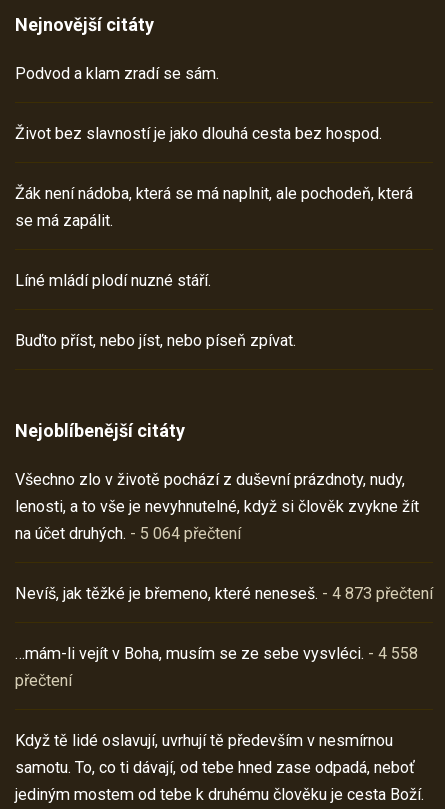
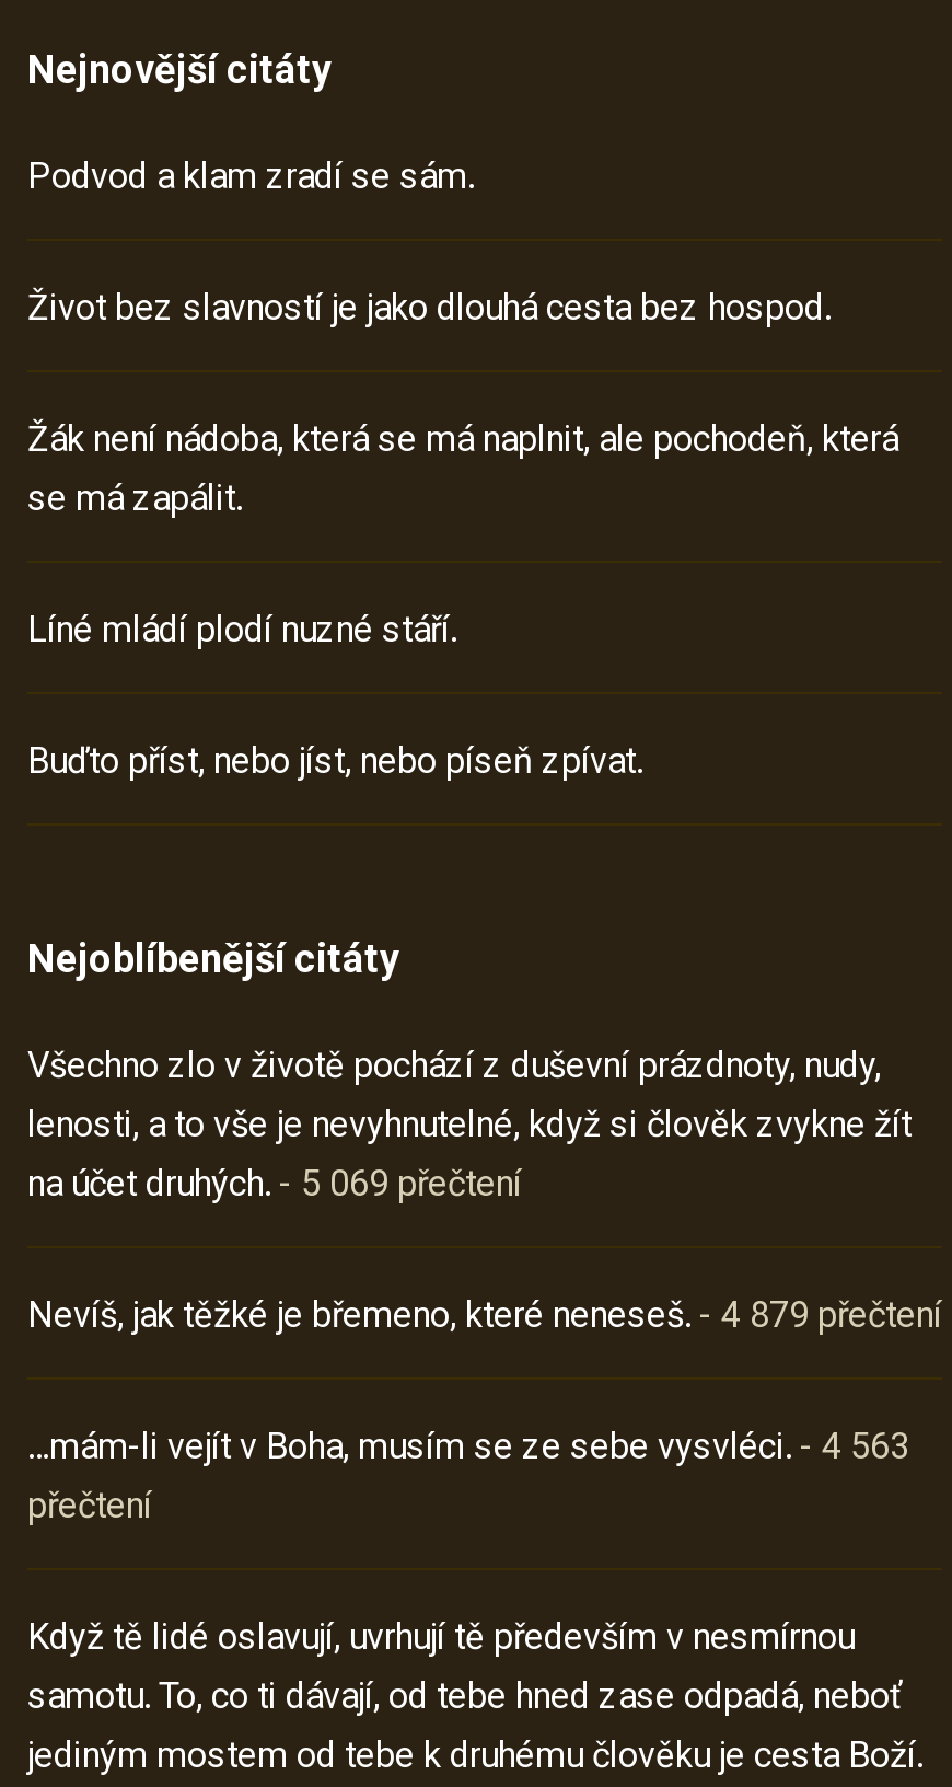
- na účet druhých. - 5 064 přečtení
+ na účet druhých. - 5 069 přečtení

- Nevíš, jak těžké je břemeno, které neneseš. - 4 873 přečtení
+ Nevíš, jak těžké je břemeno, které neneseš. - 4 879 přečtení

- …mám-li vejít v Boha, musím se ze sebe vysvléci. - 4 558
+ …mám-li vejít v Boha, musím se ze sebe vysvléci. - 4 563
